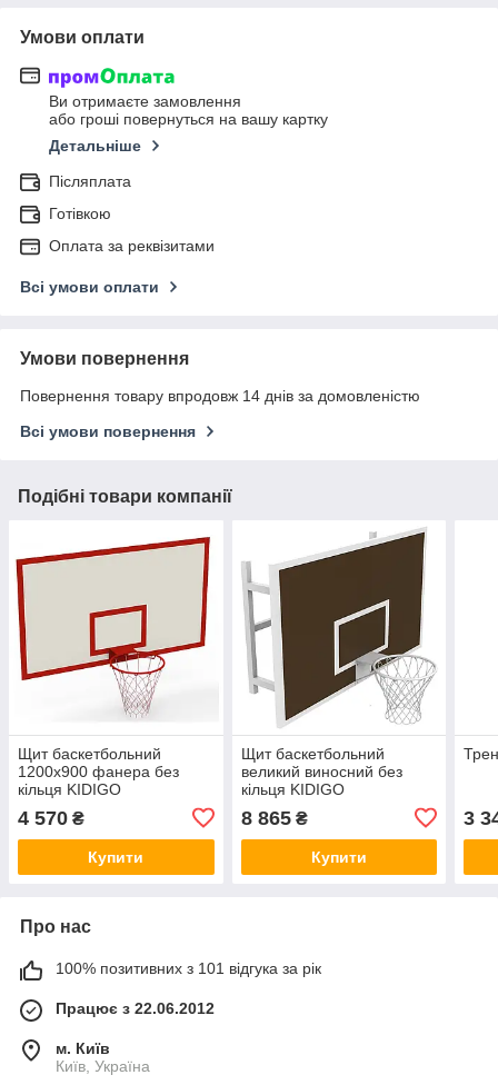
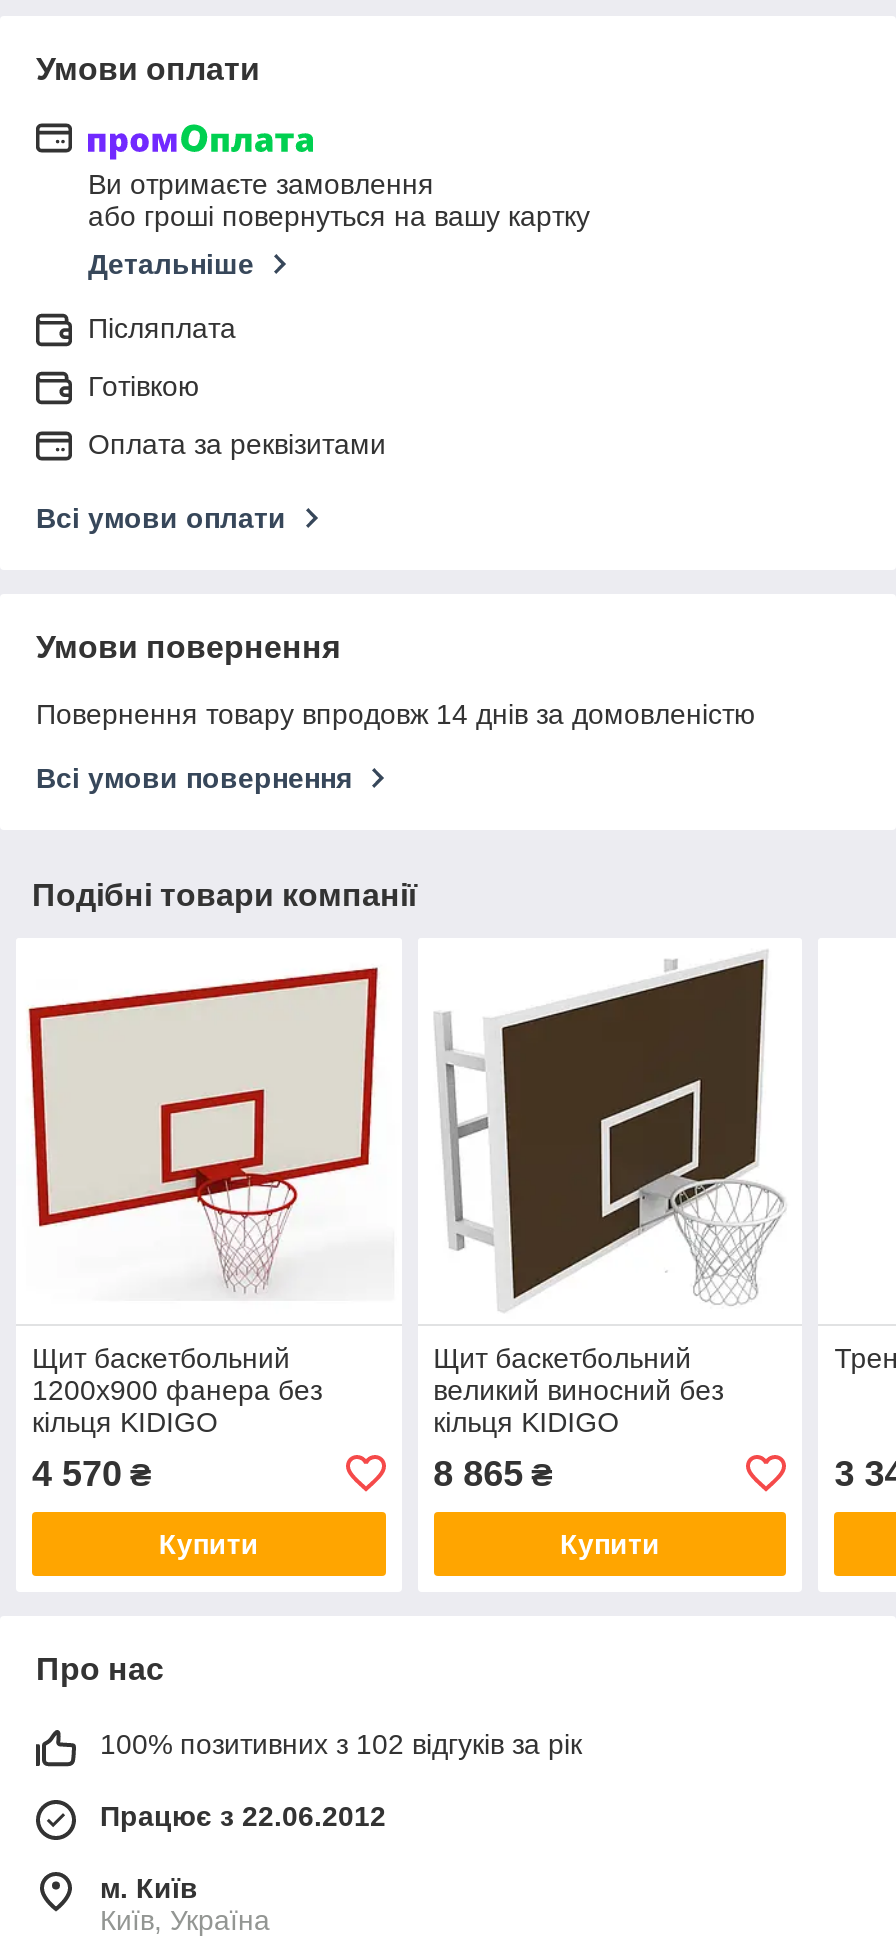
- 100% позитивних з 101 відгука за рік
+ 100% позитивних з 102 відгуків за рік
